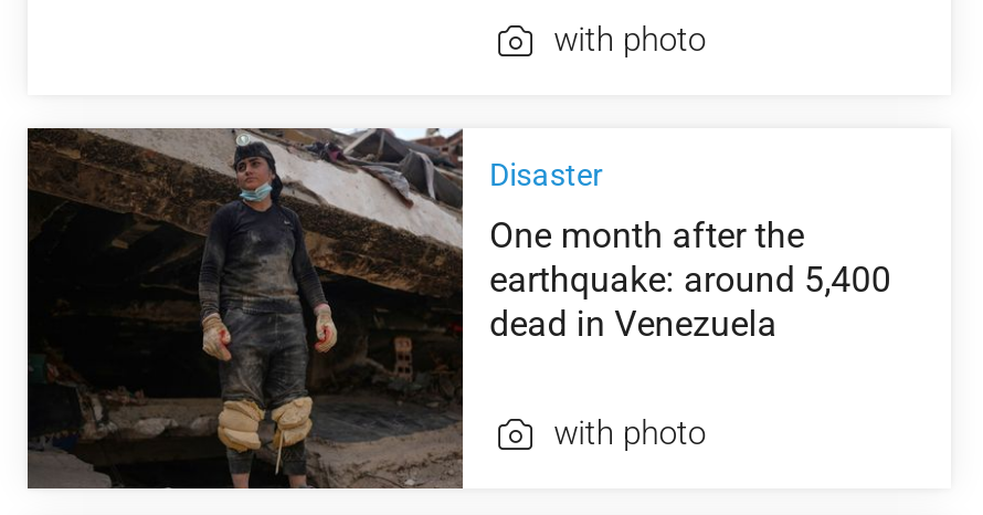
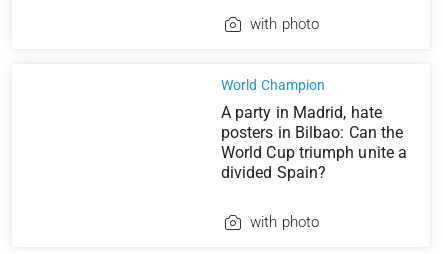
- [image]

- Disaster
+ World Champion

- One month after the
- earthquake: around 5,400
- dead in Venezuela
+ A party in Madrid, hate
+ posters in Bilbao: Can the
+ World Cup triumph unite a
+ divided Spain?
